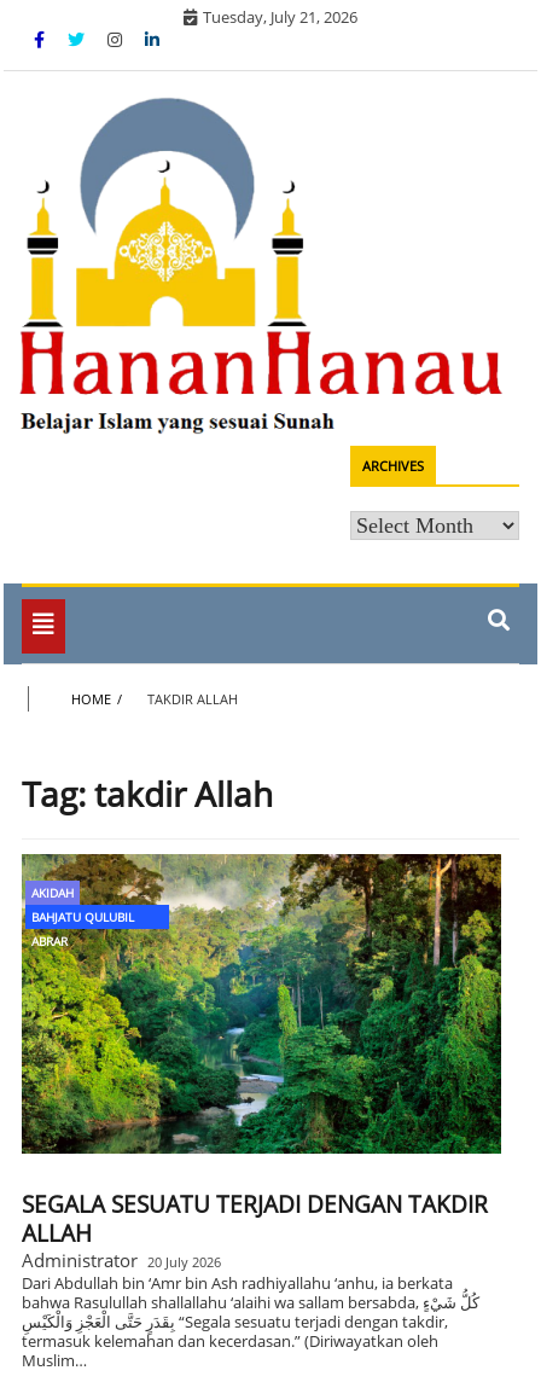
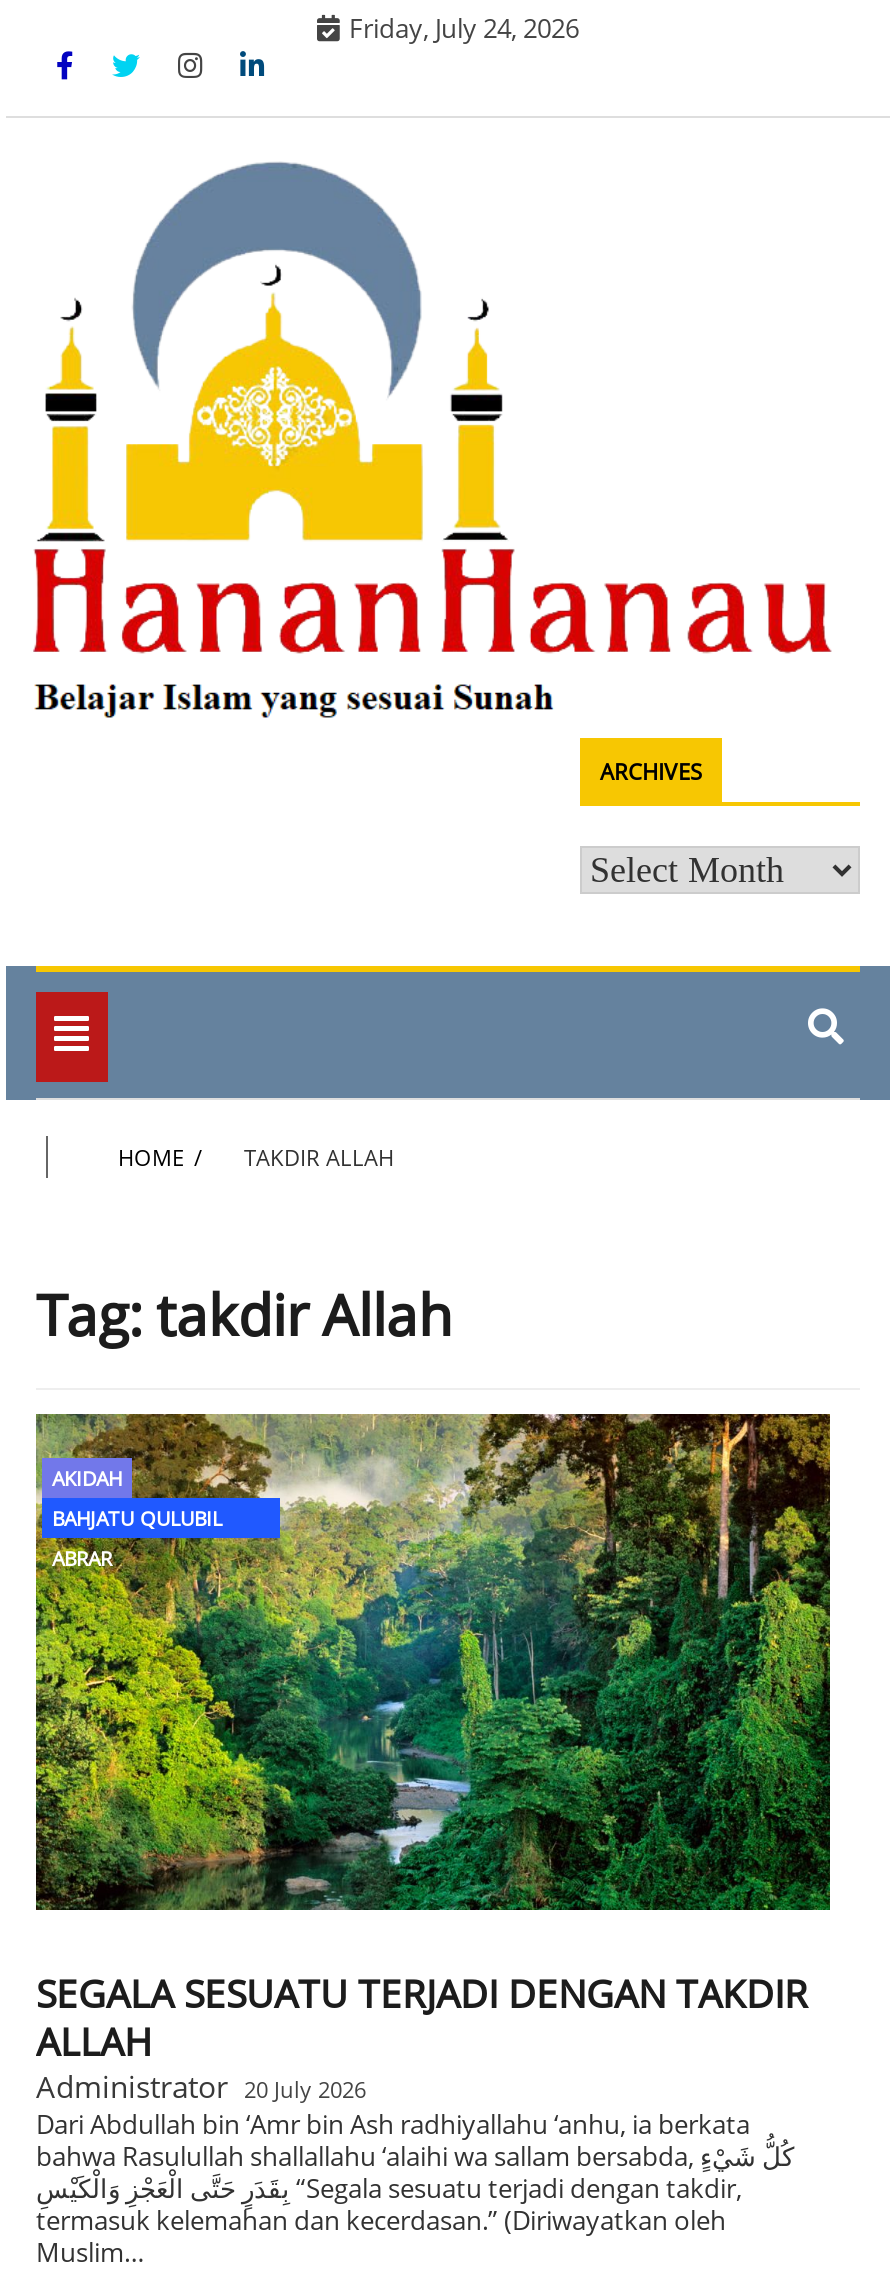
- Tuesday, July 21, 2026
+ Friday, July 24, 2026
